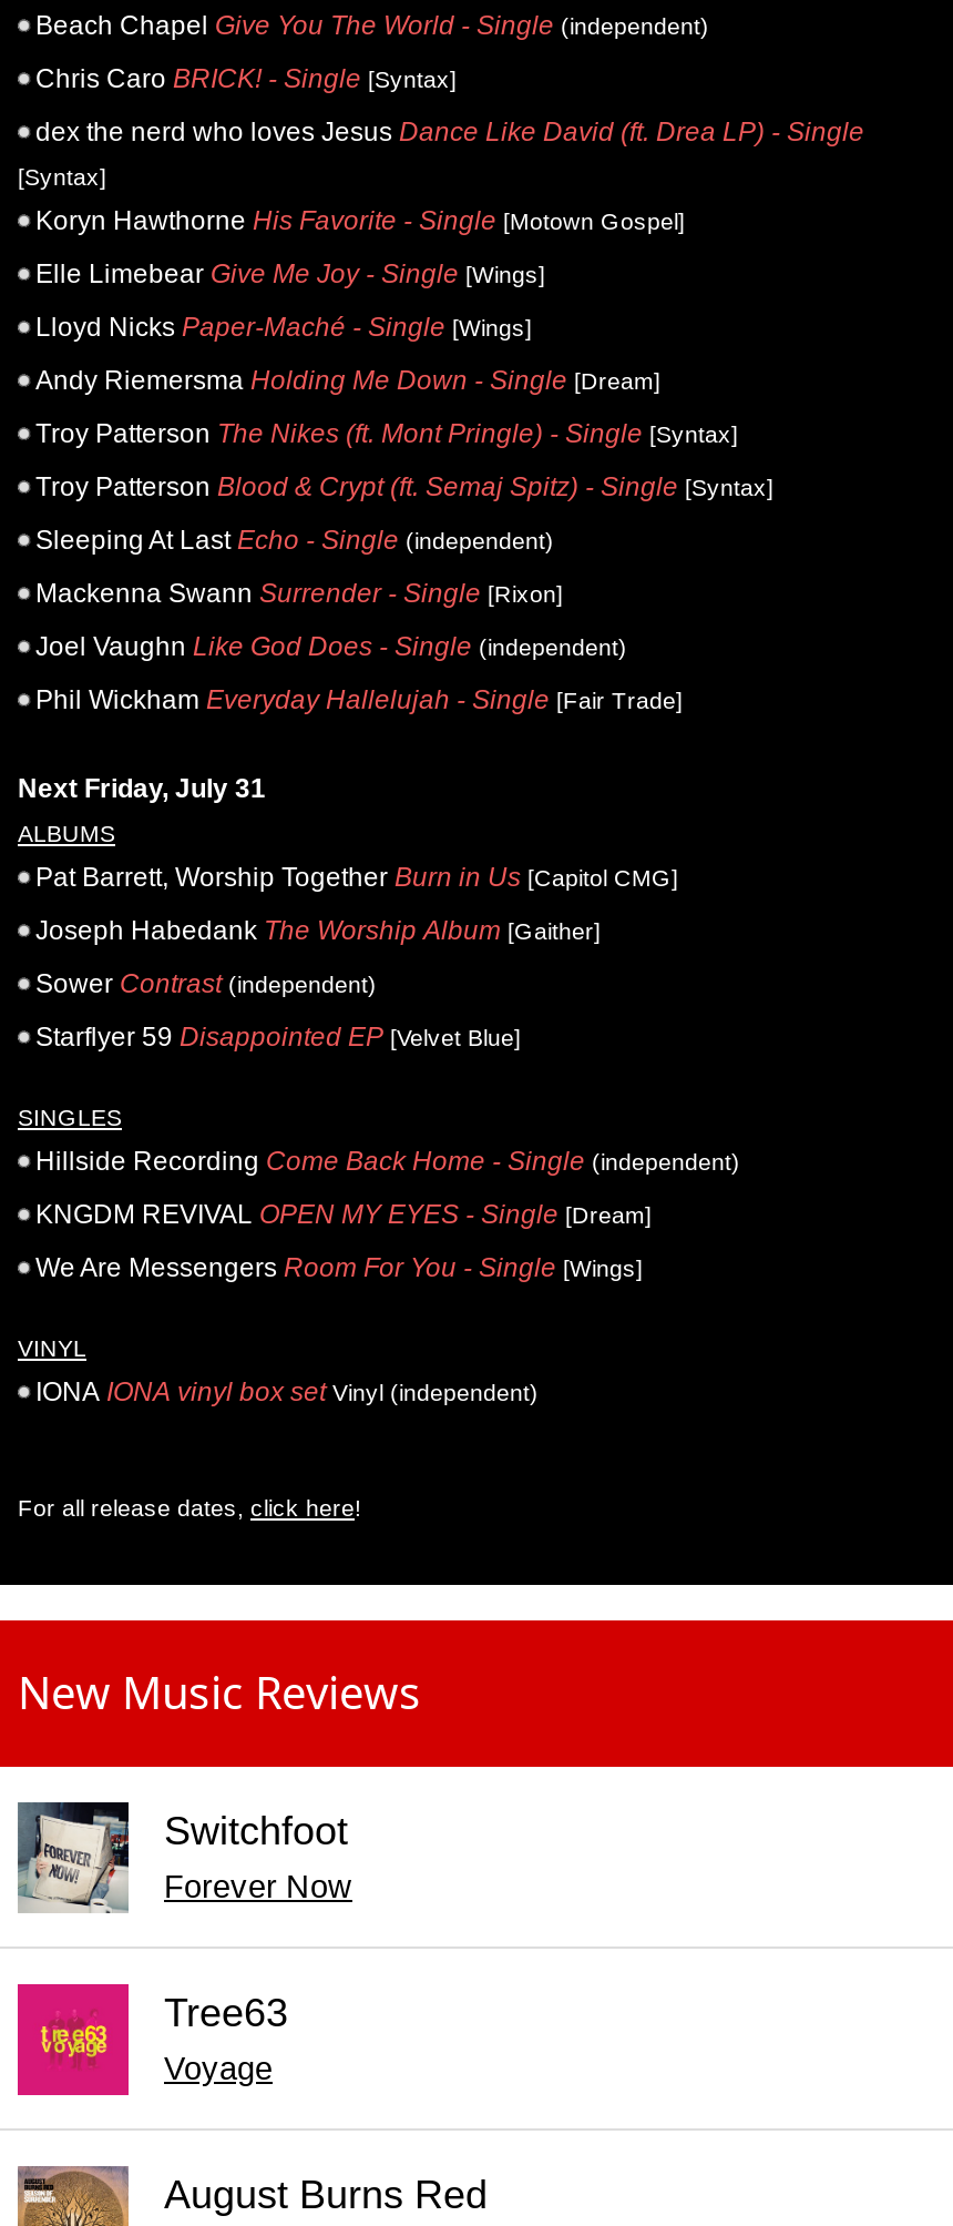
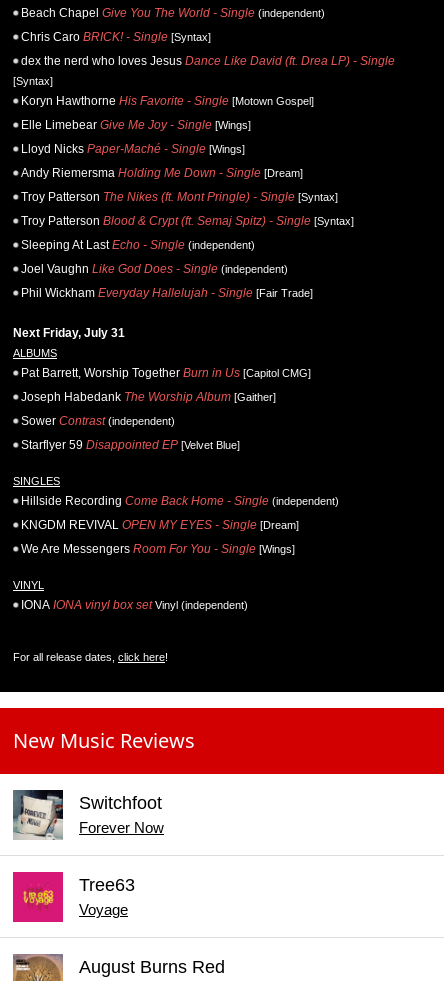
- Mackenna Swann Surrender - Single [Rixon]
